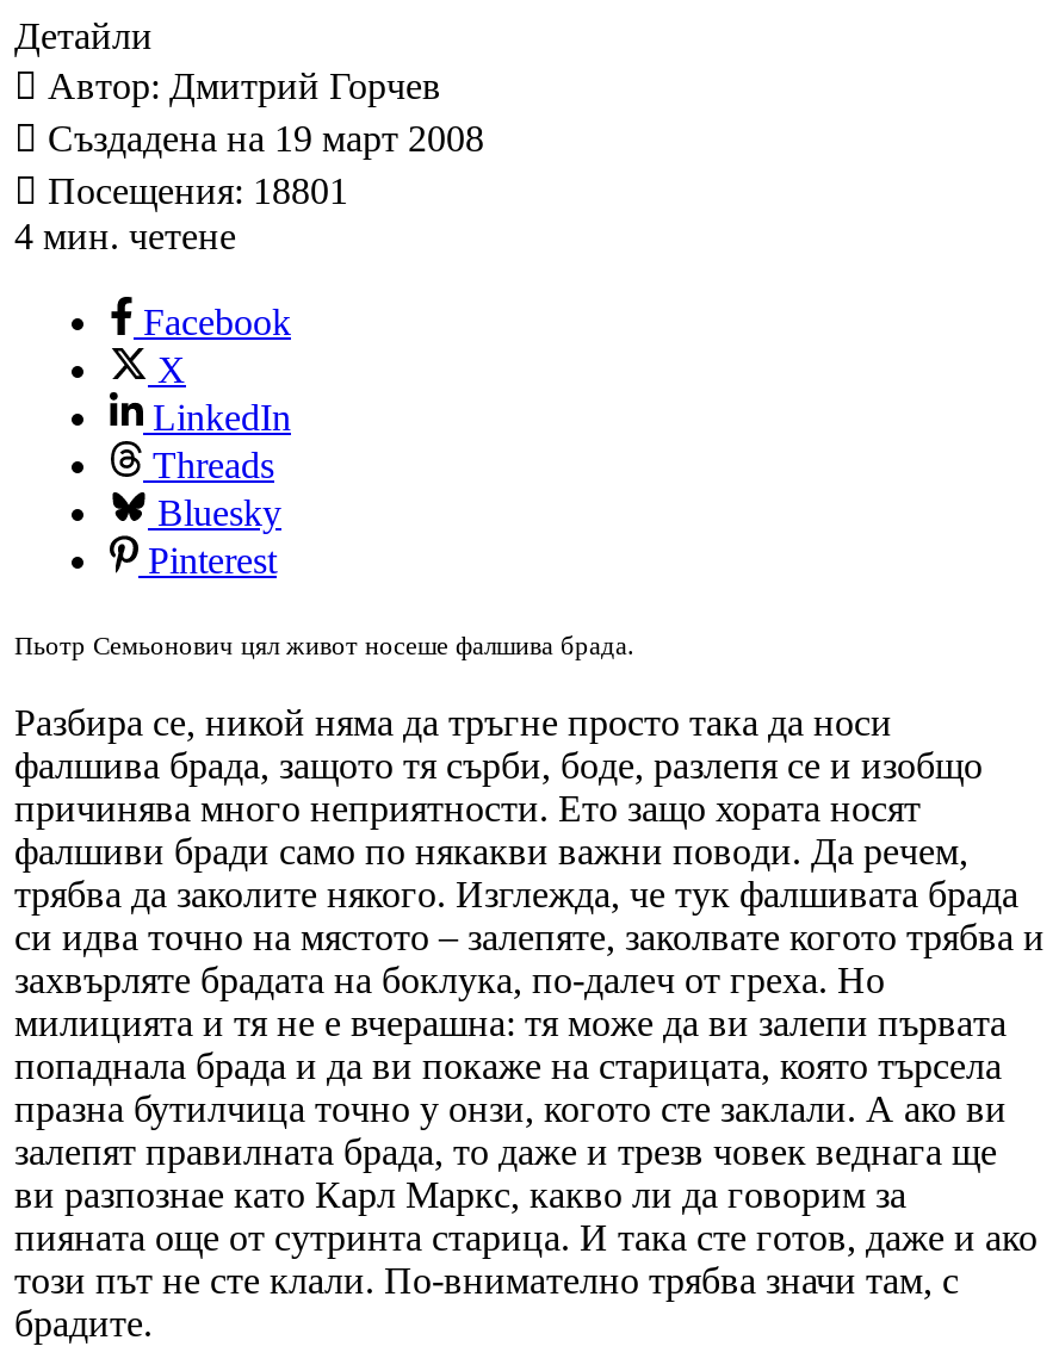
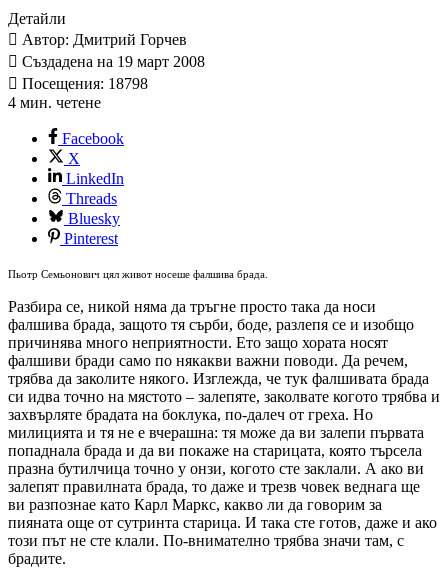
- Посещения: 18801
+ Посещения: 18798
